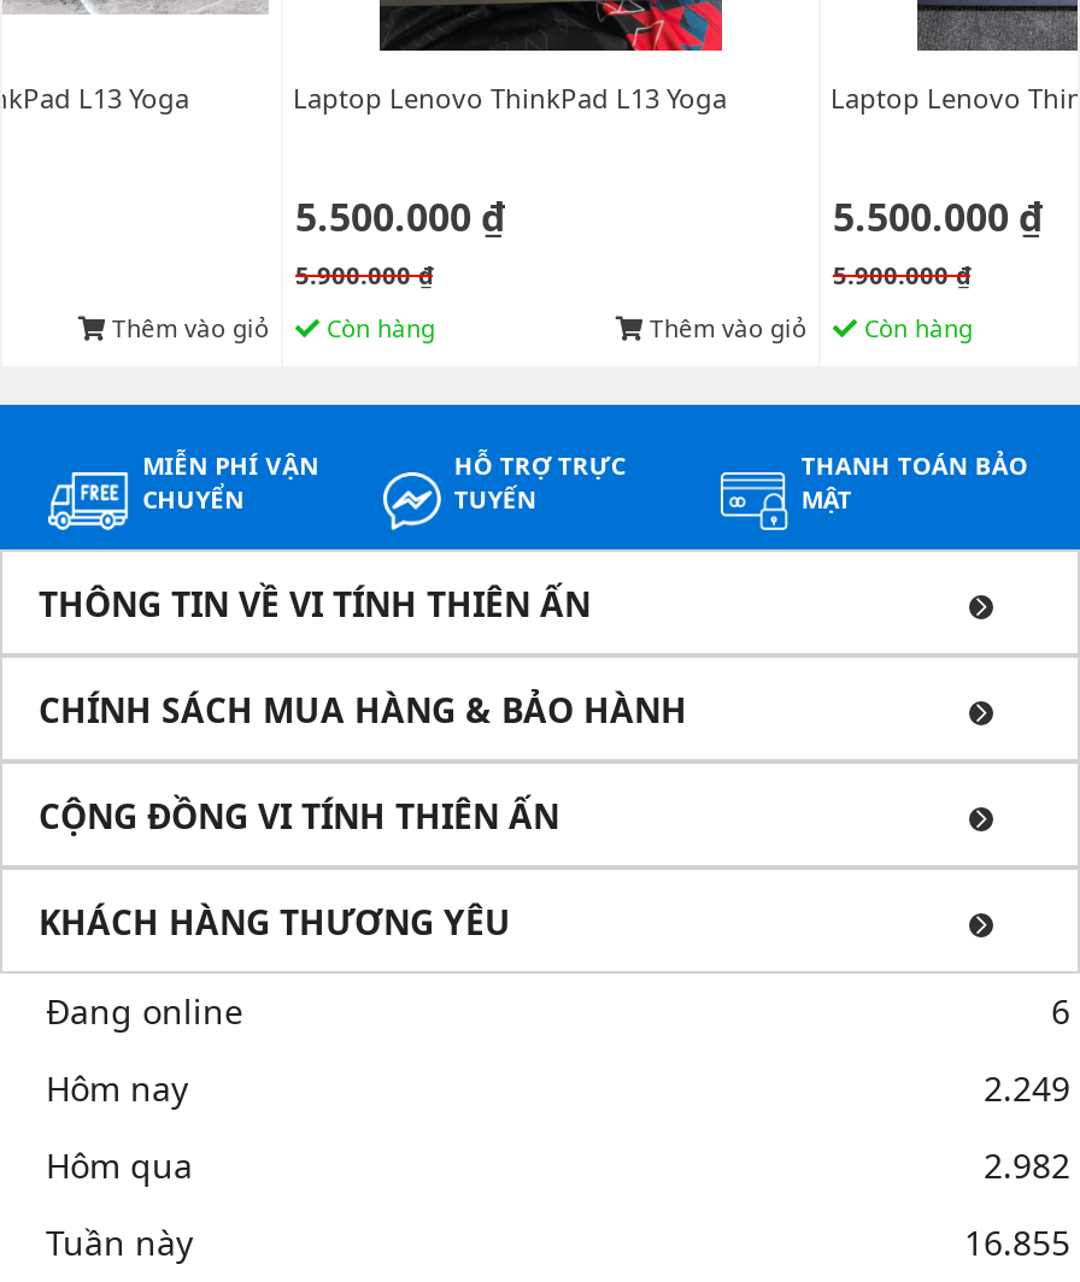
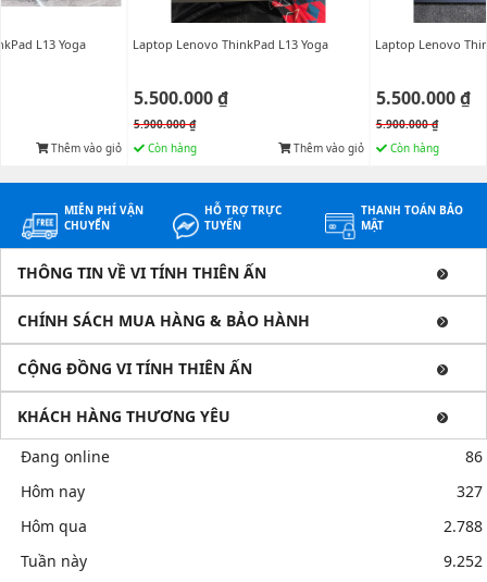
- 6
+ 86

- 2.249
+ 327

- 2.982
+ 2.788

- 16.855
+ 9.252
